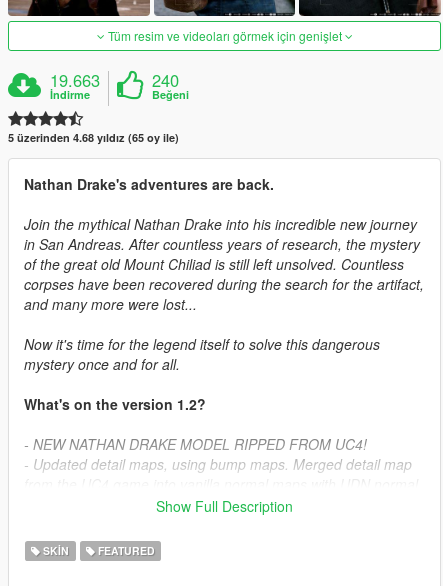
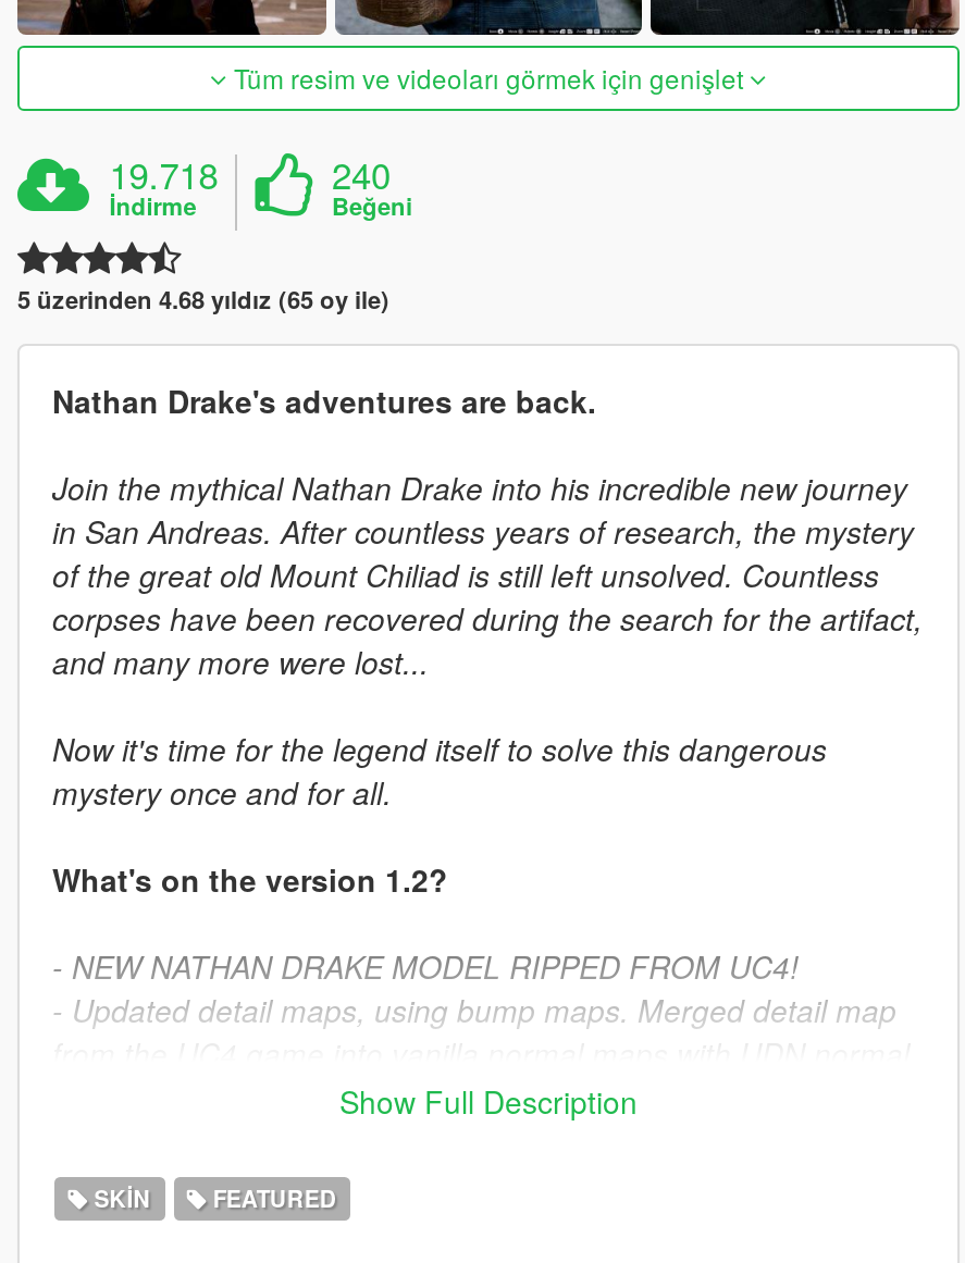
- 19.663
+ 19.718
